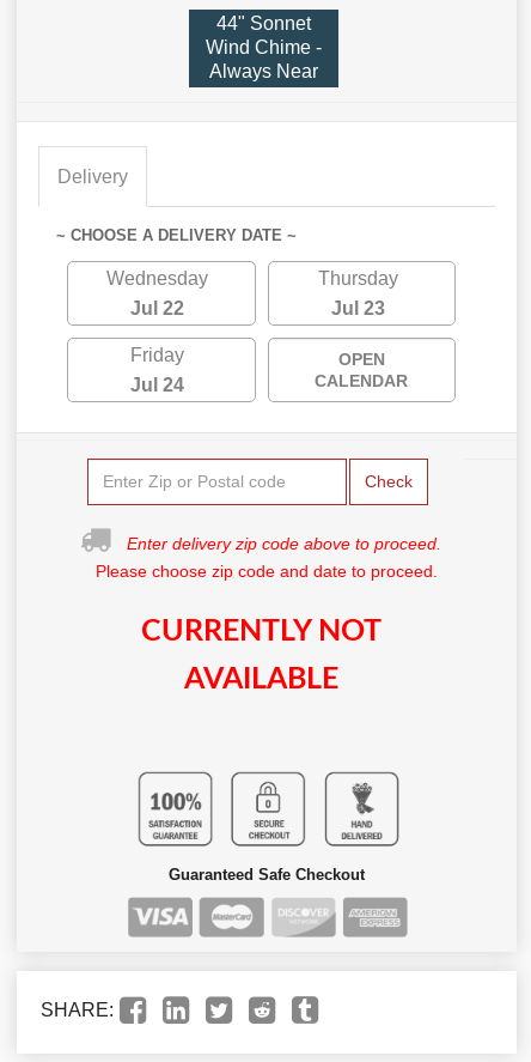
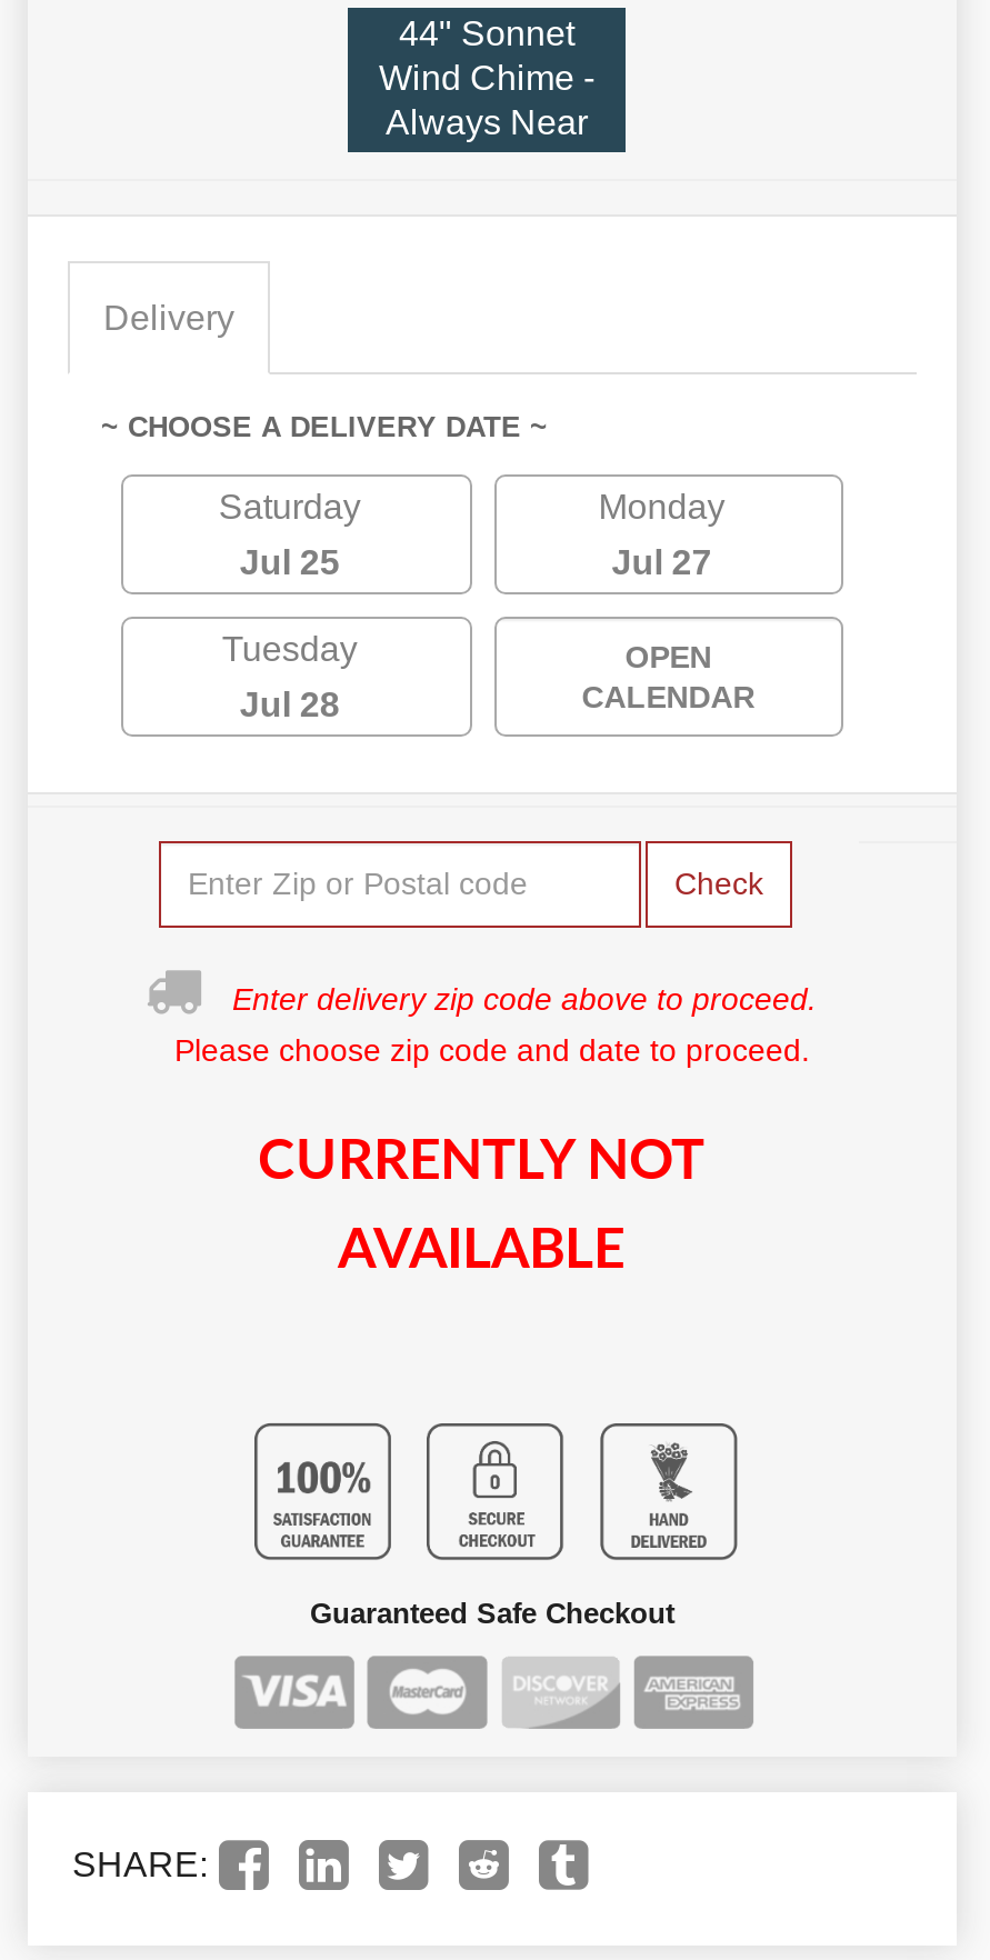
- Wednesday
+ Saturday

- Thursday
+ Monday

- Jul 22
+ Jul 25

- Jul 23
+ Jul 27

- Friday
+ Tuesday

- Jul 24
+ Jul 28
